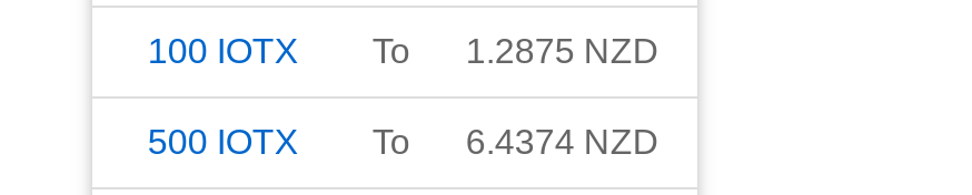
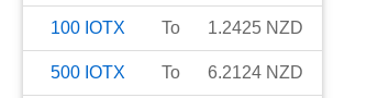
- 100 IOTX To 1.2875 NZD
+ 100 IOTX To 1.2425 NZD

- 500 IOTX To 6.4374 NZD
+ 500 IOTX To 6.2124 NZD
